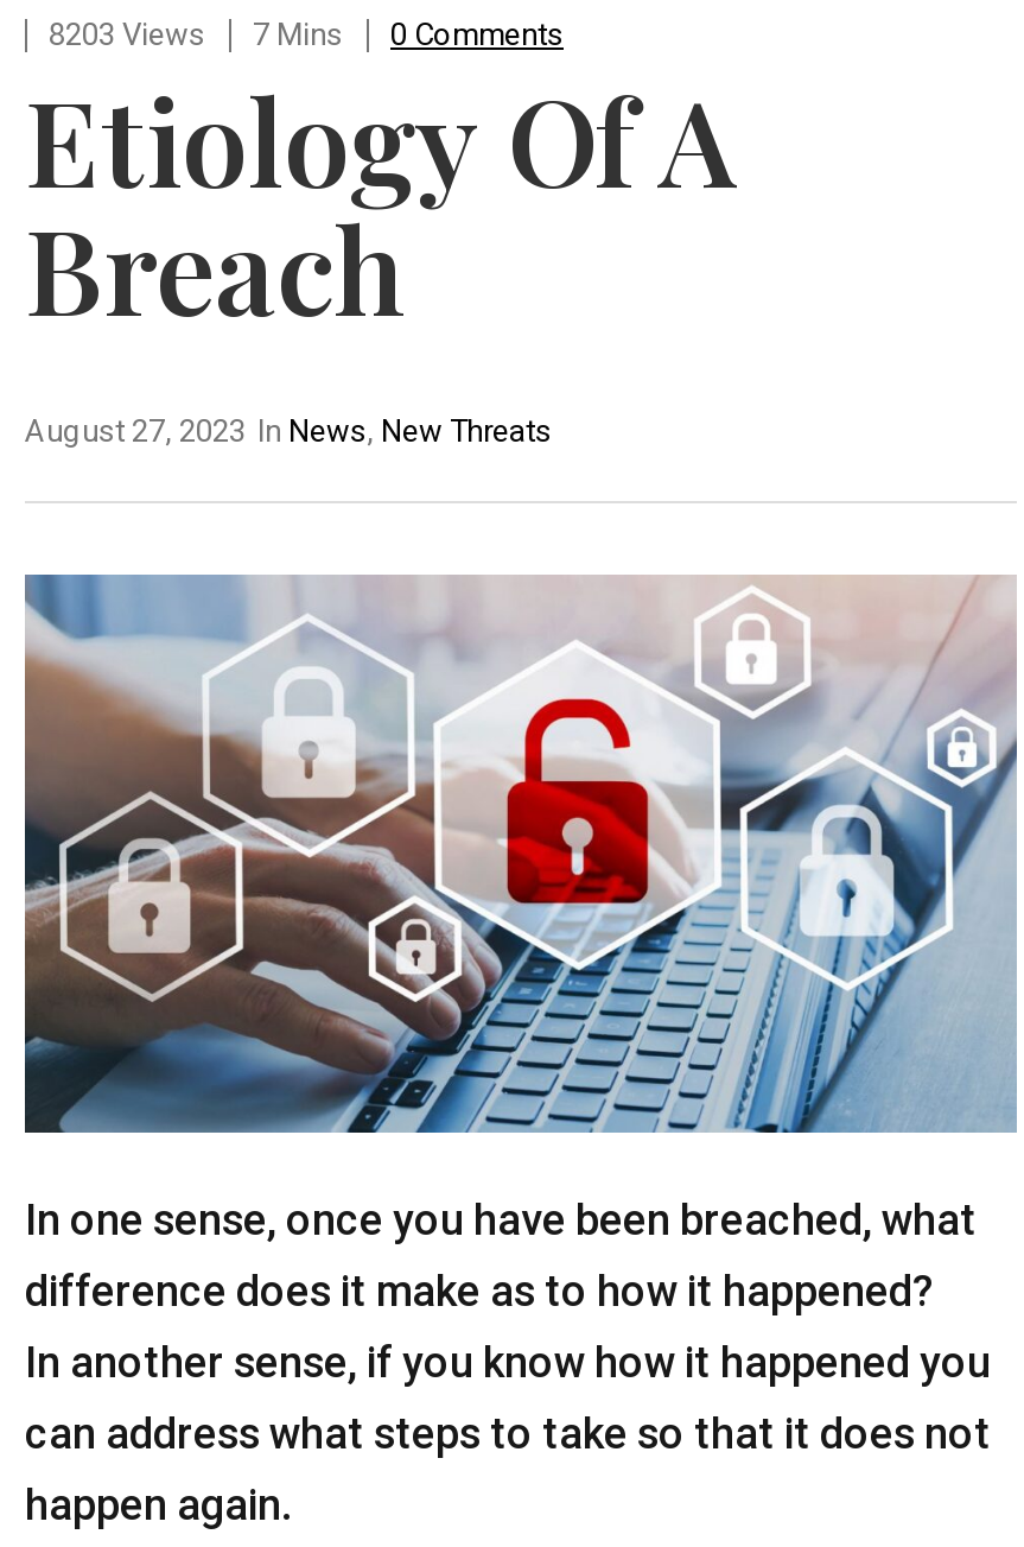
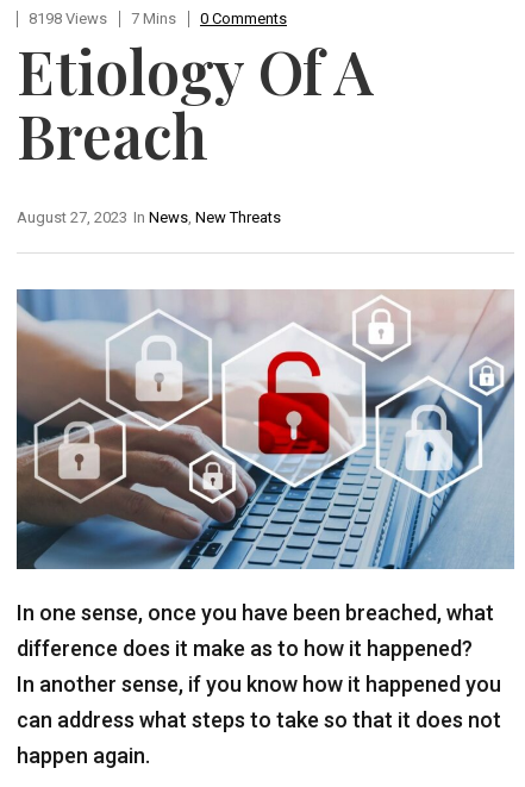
- 8203 Views 7 Mins 0 Comments
+ 8198 Views 7 Mins 0 Comments
